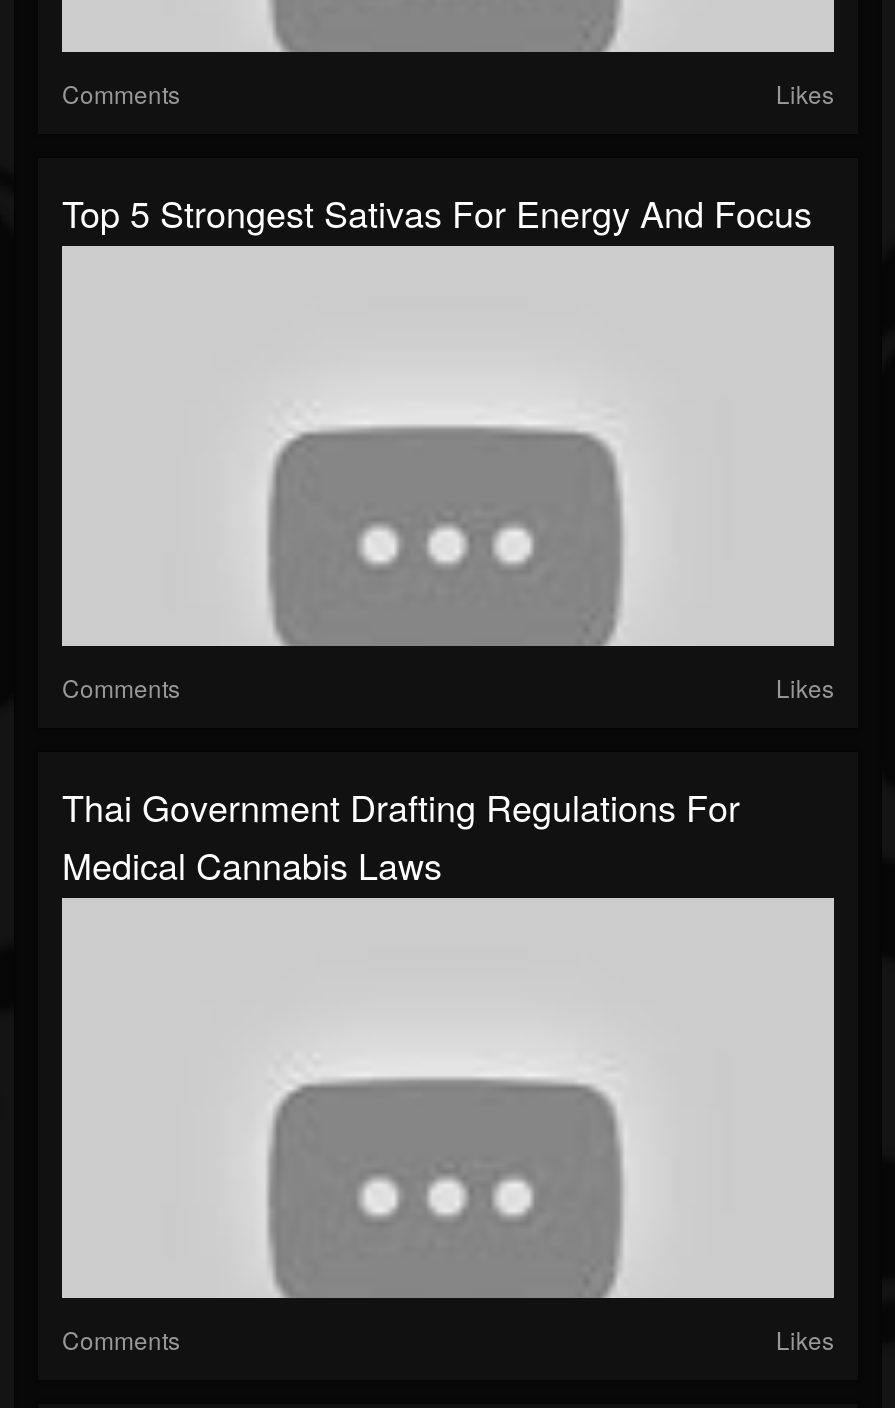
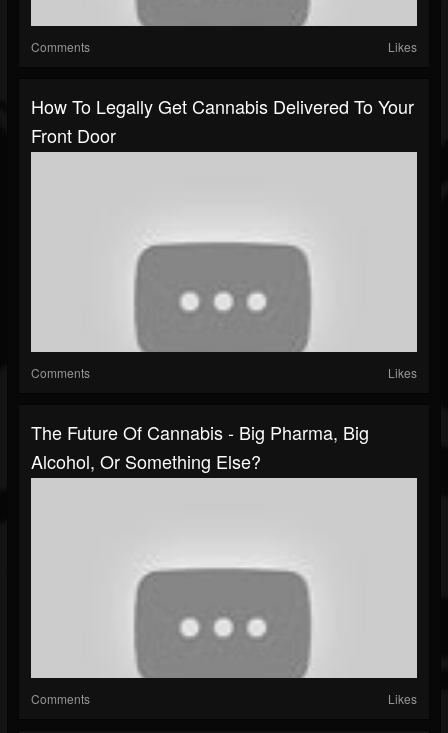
- Top 5 Strongest Sativas For Energy And Focus
+ How To Legally Get Cannabis Delivered To Your
+ Front Door

- Thai Government Drafting Regulations For
- Medical Cannabis Laws
+ The Future Of Cannabis - Big Pharma, Big
+ Alcohol, Or Something Else?
